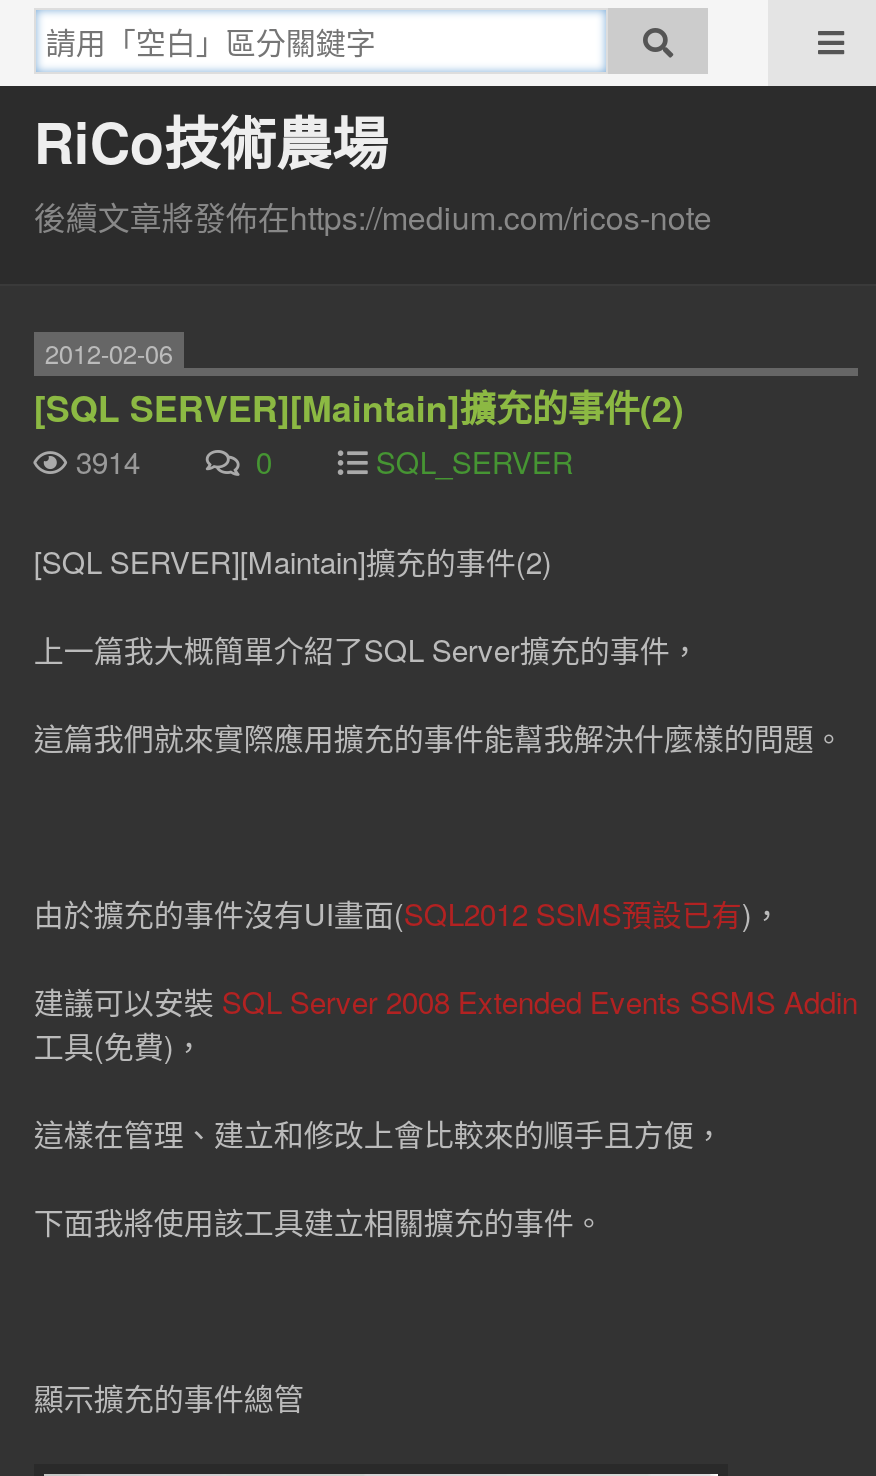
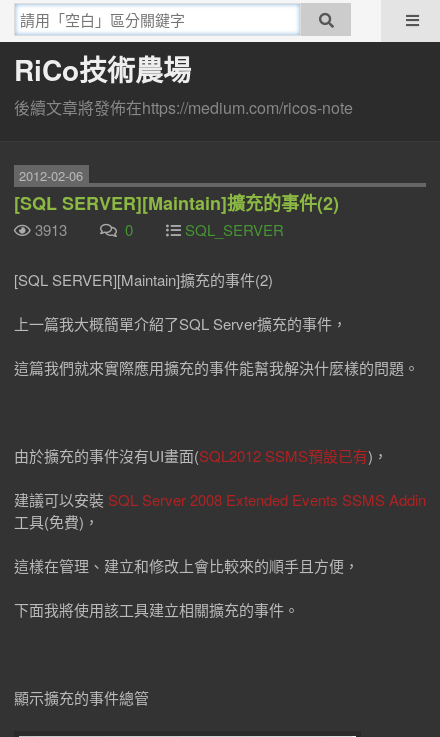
- 3914
+ 3913
